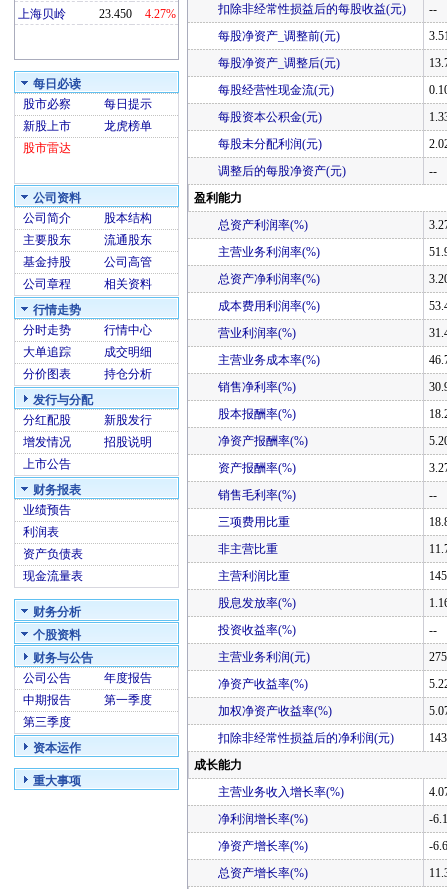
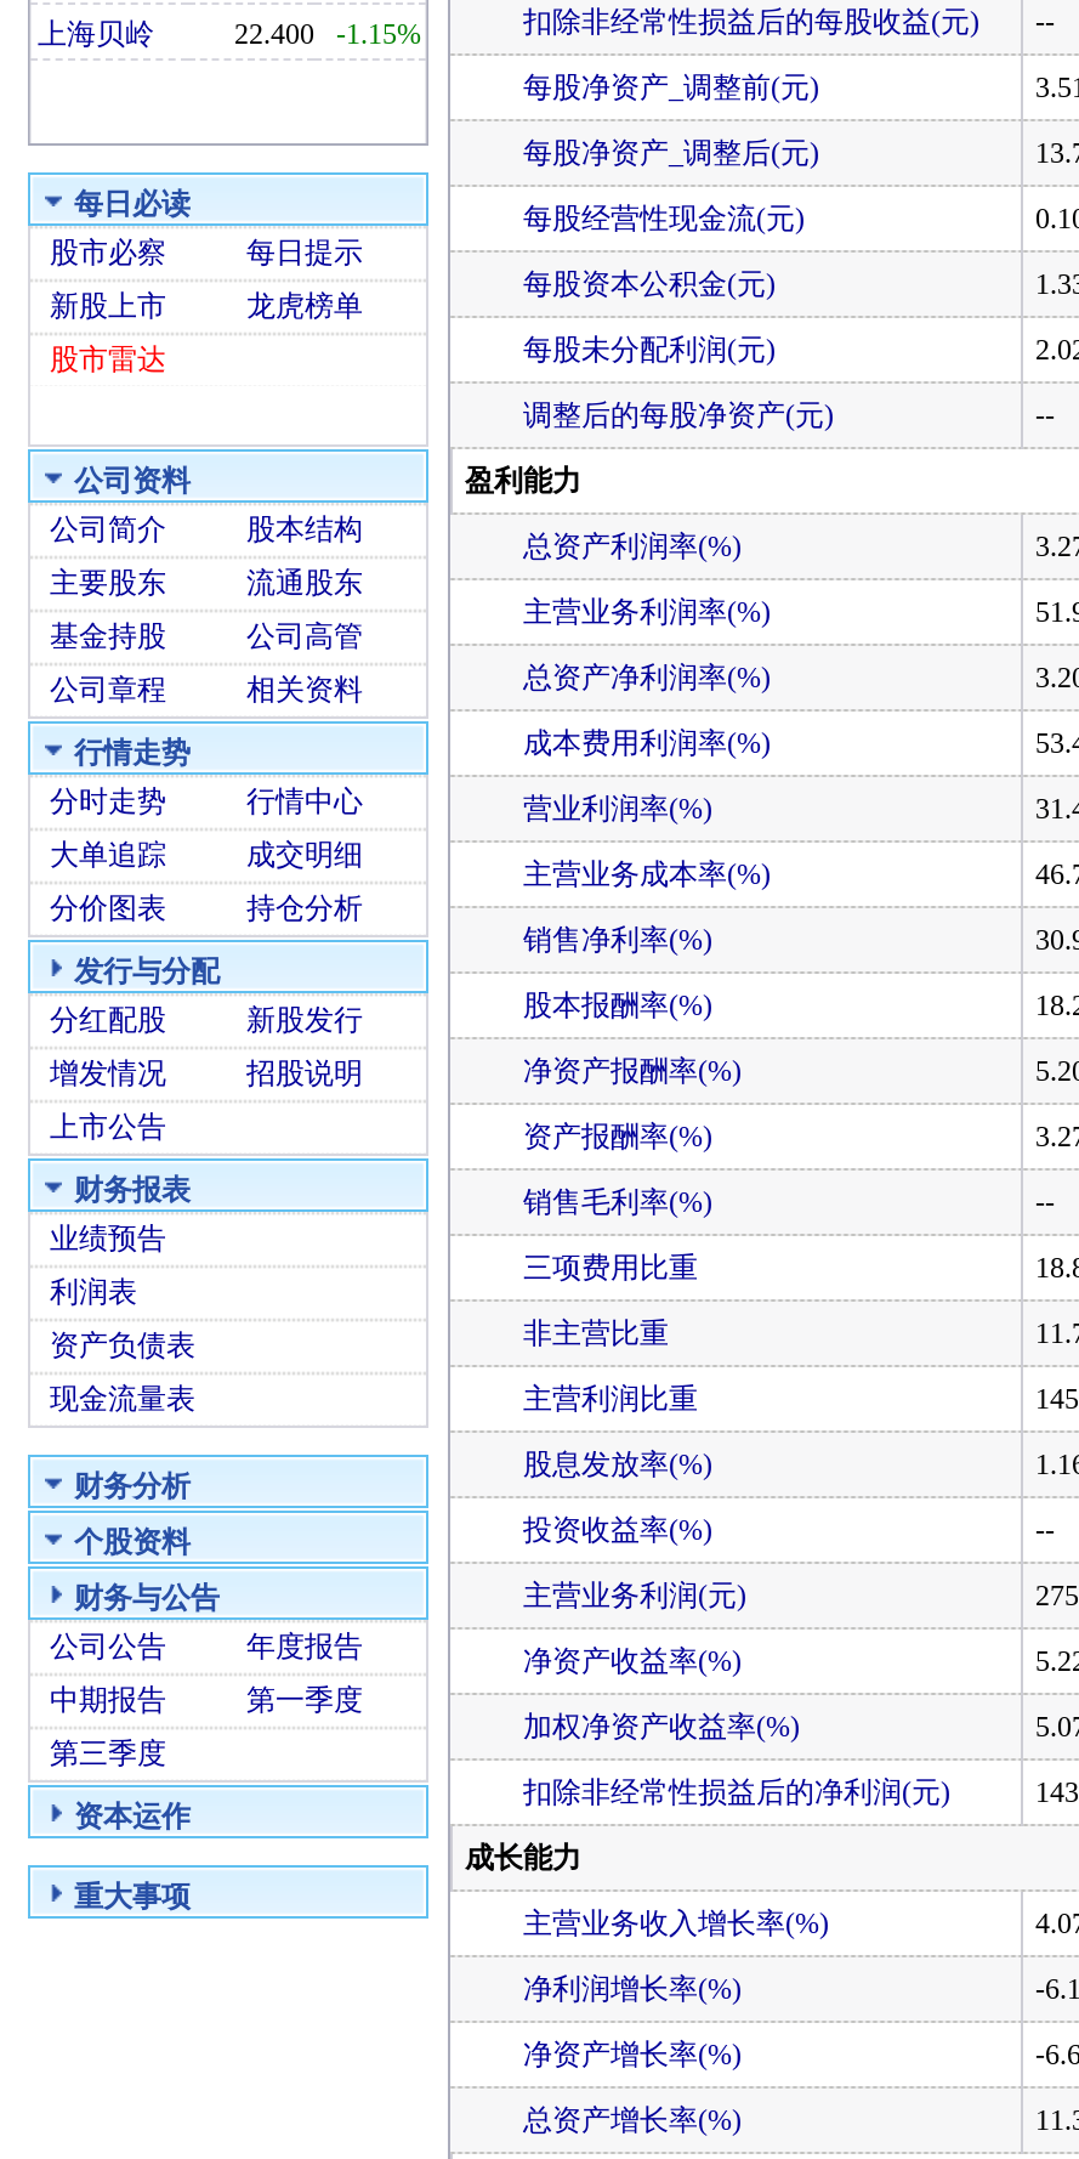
- 23.450
+ 22.400

- 4.27%
+ -1.15%
